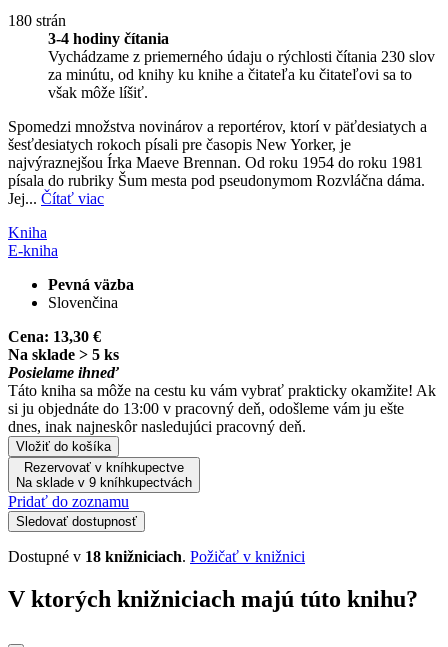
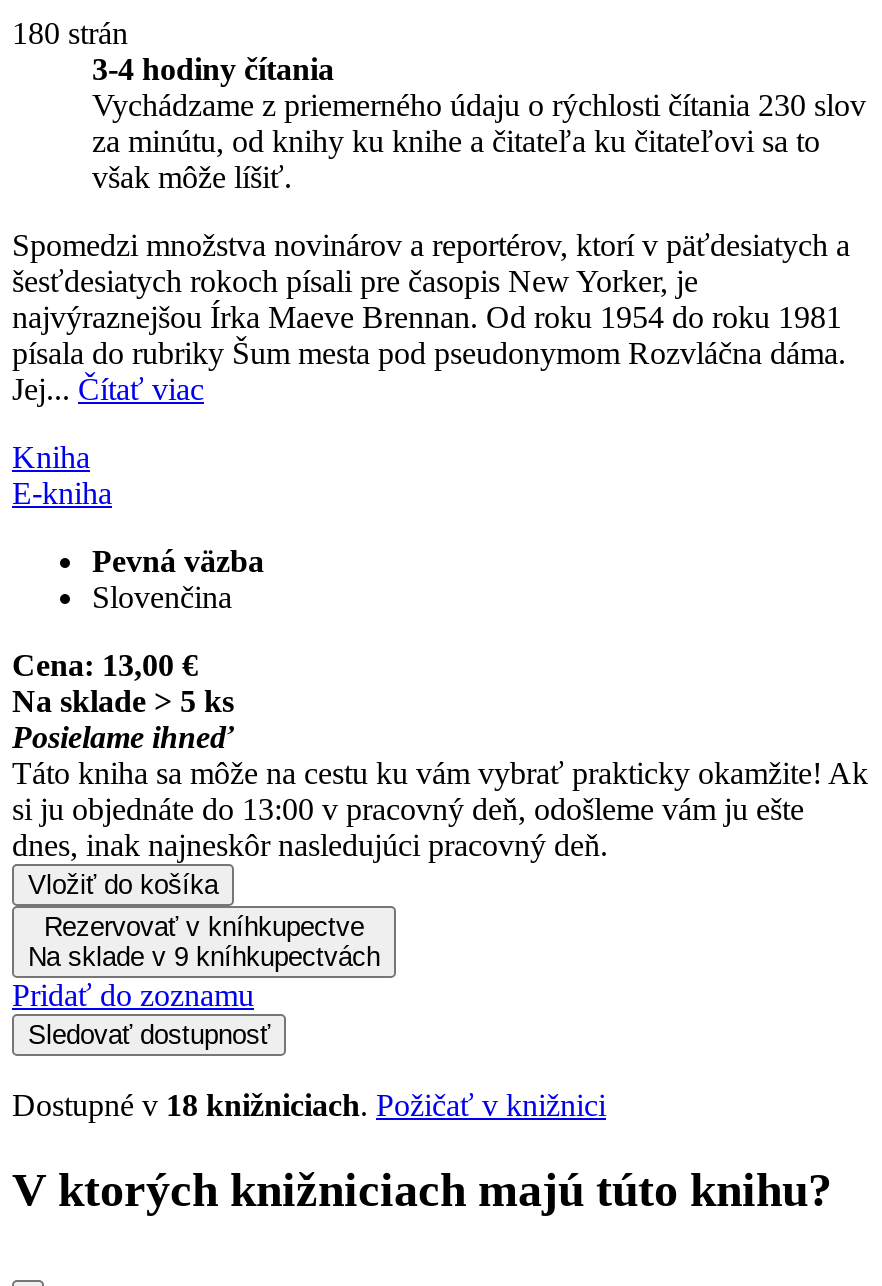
- Cena: 13,30 €
+ Cena: 13,00 €
